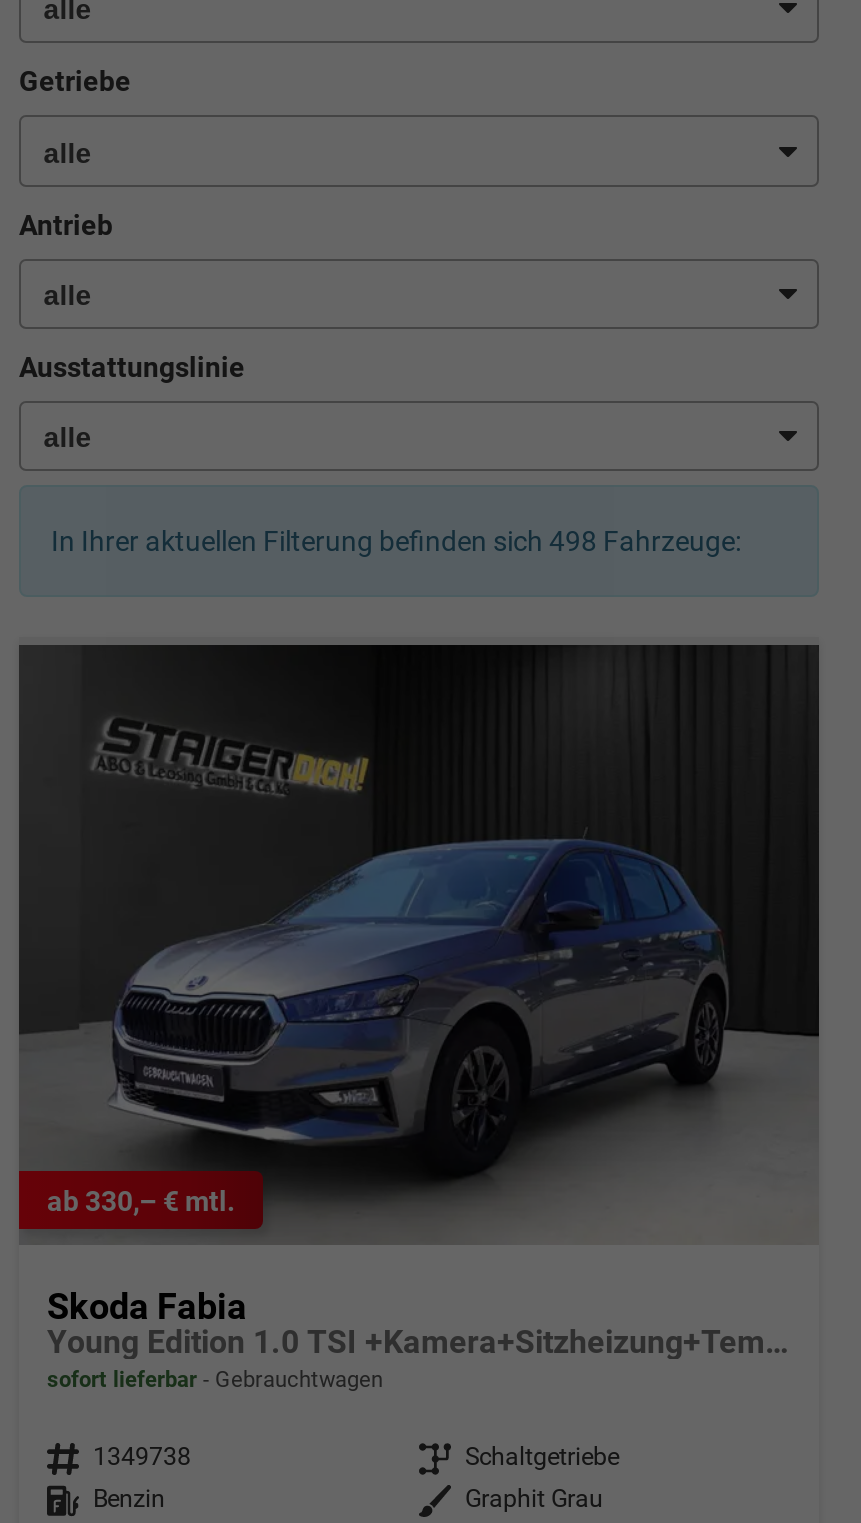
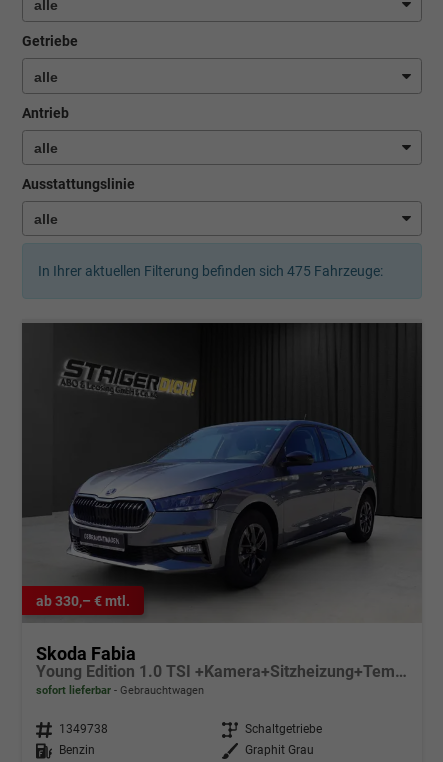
- In Ihrer aktuellen Filterung befinden sich 498 Fahrzeuge:
+ In Ihrer aktuellen Filterung befinden sich 475 Fahrzeuge:
